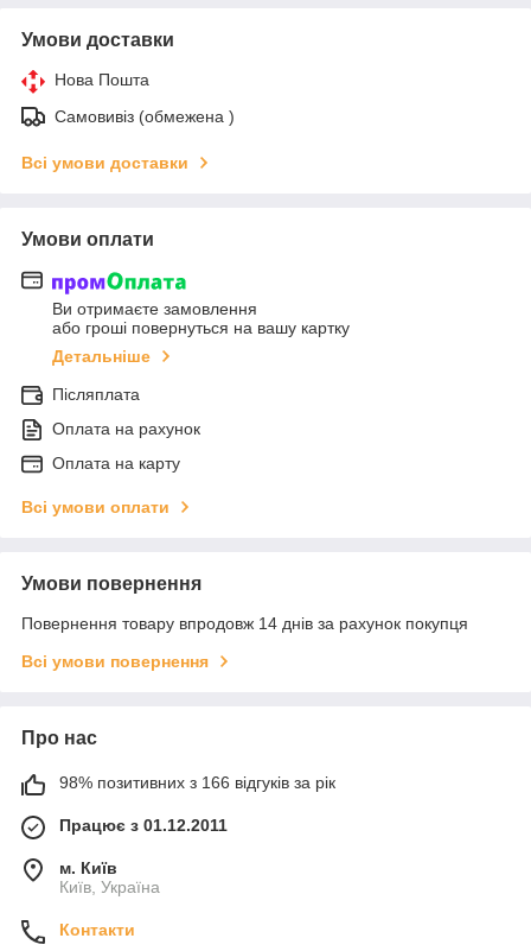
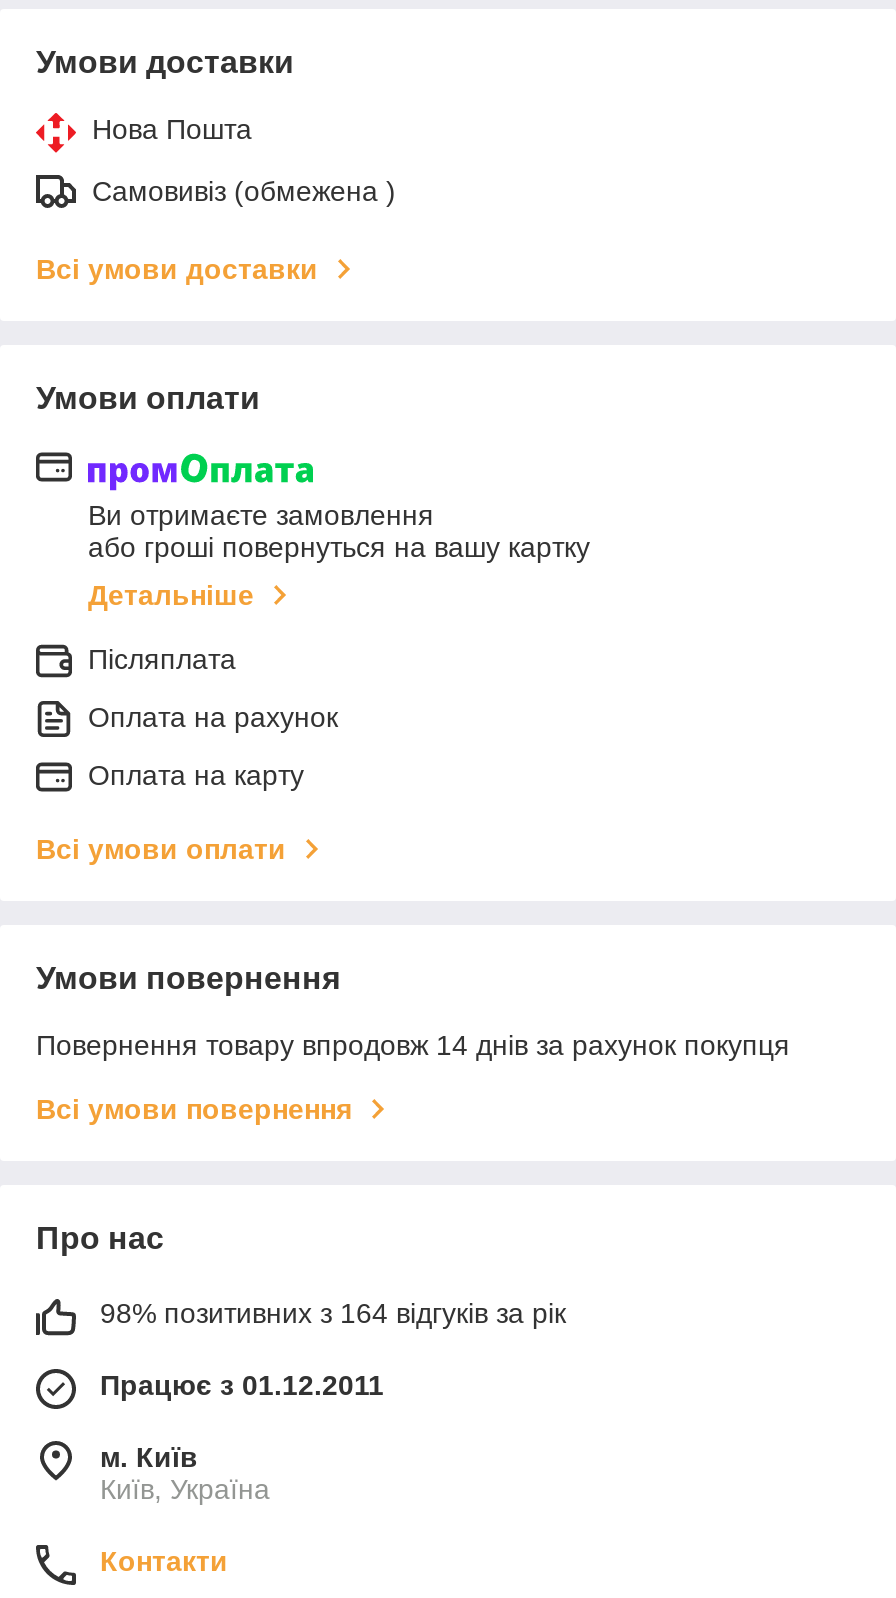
- 98% позитивних з 166 відгуків за рік
+ 98% позитивних з 164 відгуків за рік
